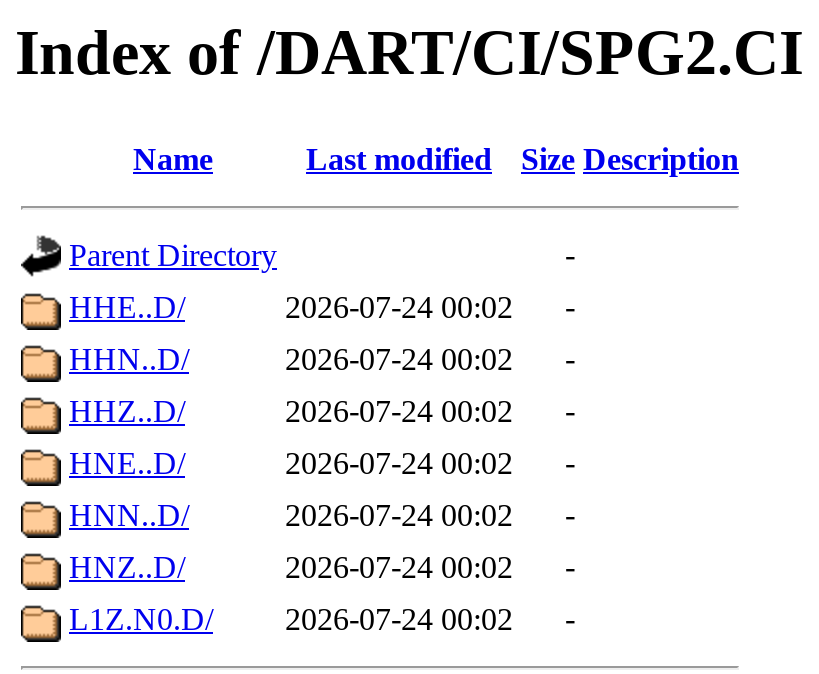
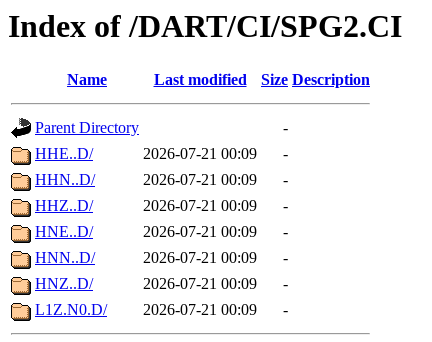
- 2026-07-24 00:02
+ 2026-07-21 00:09

- 2026-07-24 00:02
+ 2026-07-21 00:09

- 2026-07-24 00:02
+ 2026-07-21 00:09

- 2026-07-24 00:02
+ 2026-07-21 00:09

- 2026-07-24 00:02
+ 2026-07-21 00:09

- 2026-07-24 00:02
+ 2026-07-21 00:09

- 2026-07-24 00:02
+ 2026-07-21 00:09
